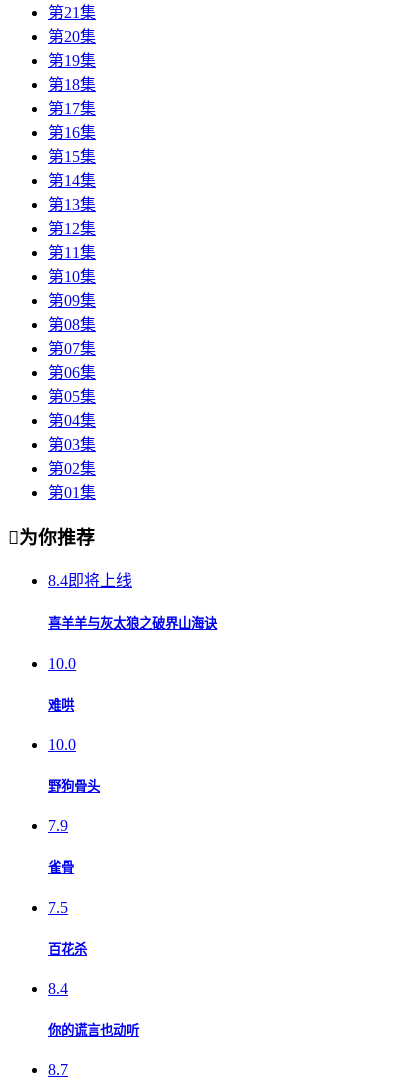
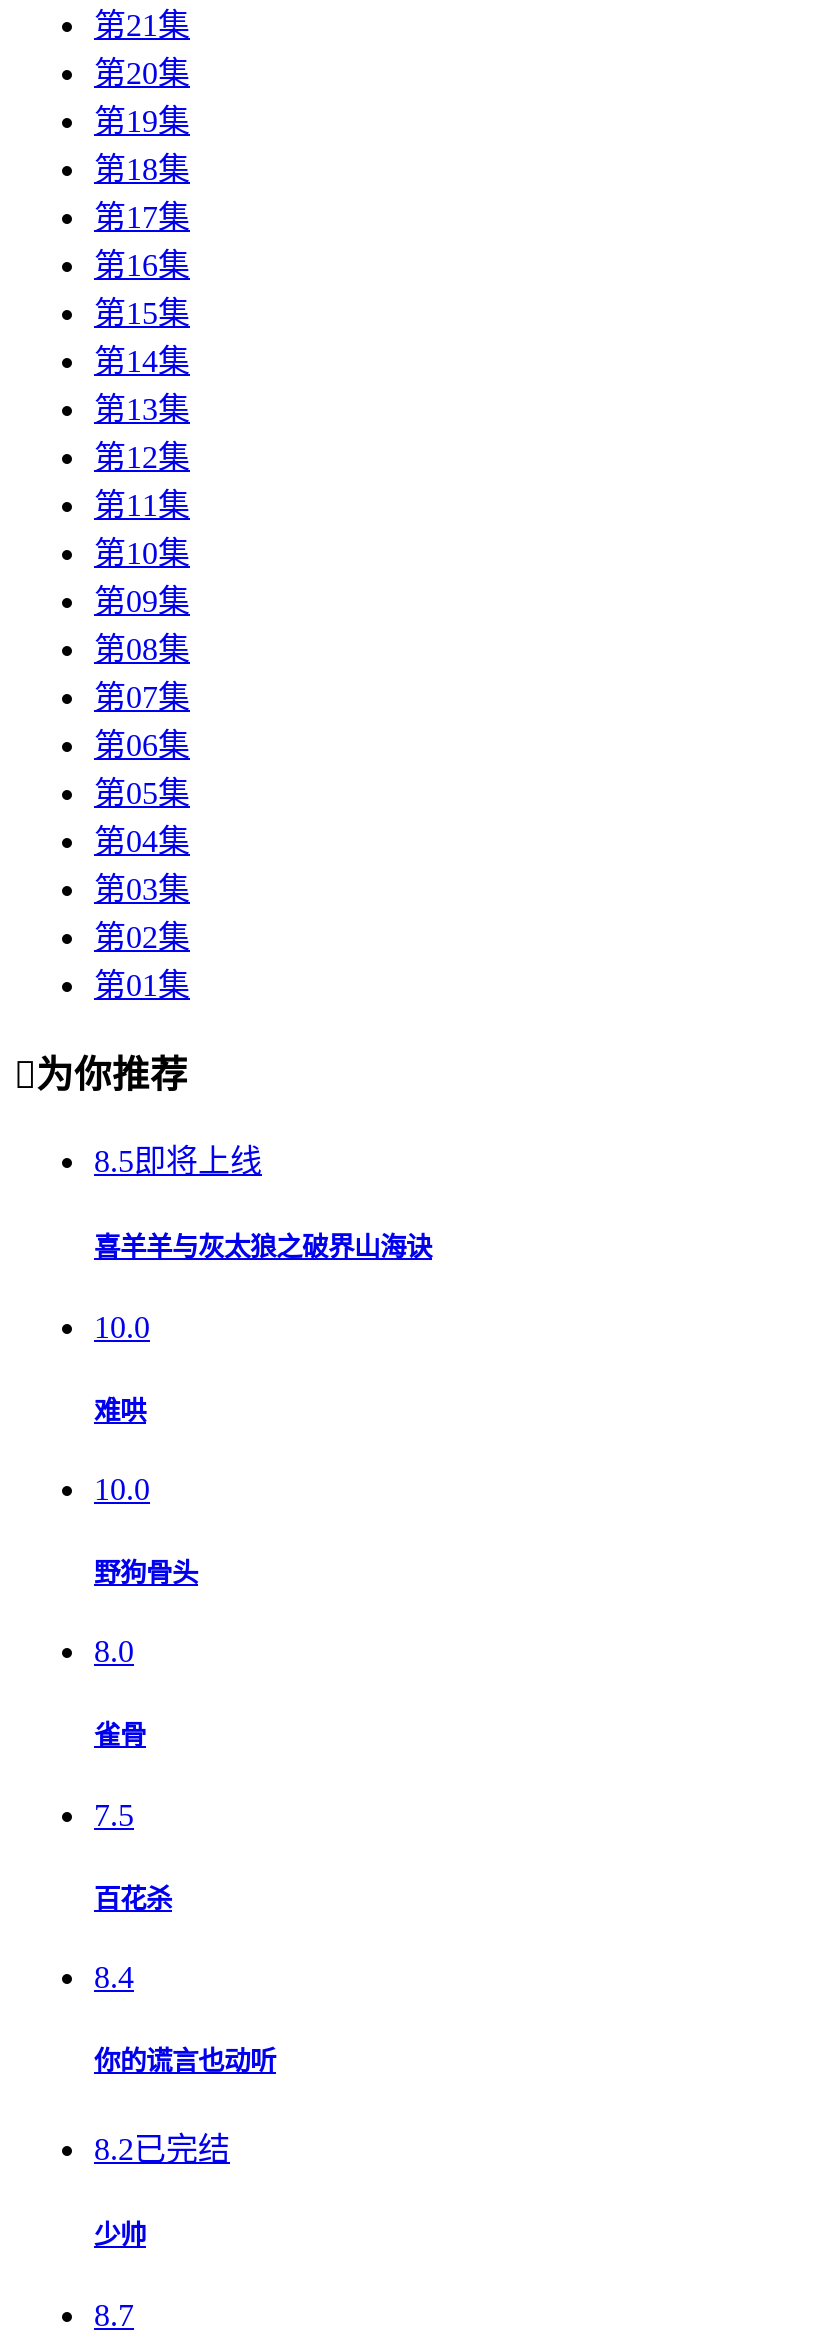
- 8.4即将上线
+ 8.5即将上线

- 7.9
+ 8.0

+ 8.2已完结
+ 少帅
